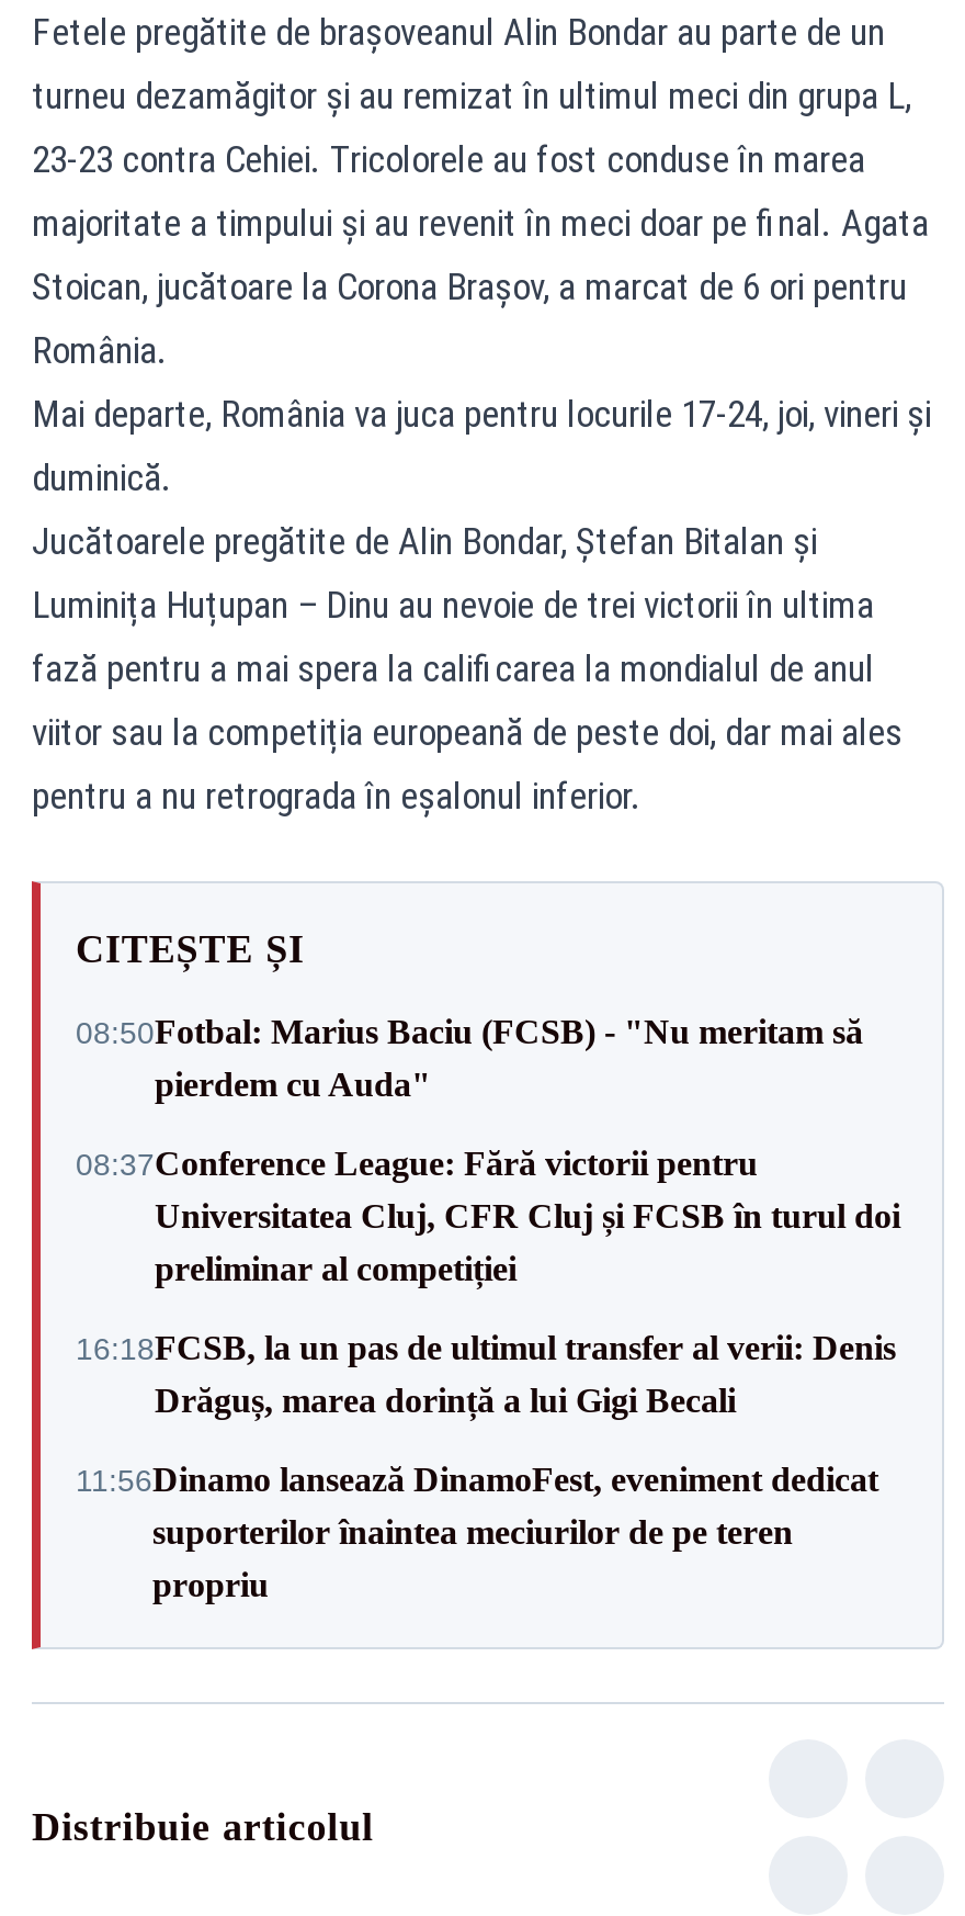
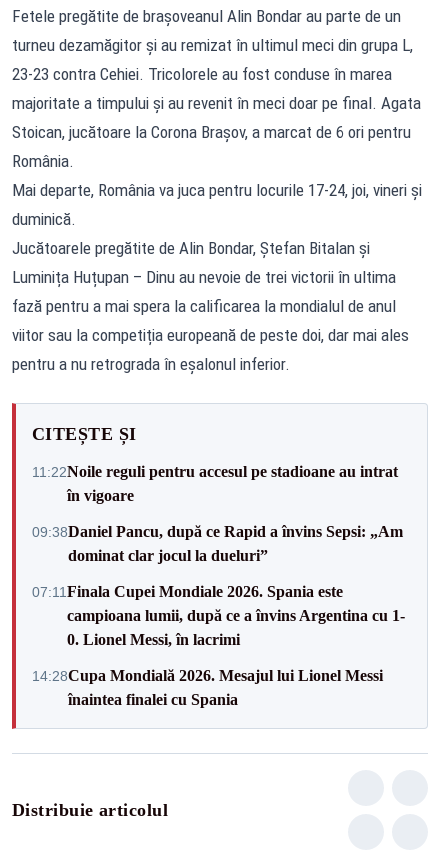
- 08:50Fotbal: Marius Baciu (FCSB) - "Nu meritam să
- pierdem cu Auda"
+ 11:22Noile reguli pentru accesul pe stadioane au intrat
+ în vigoare

- 08:37Conference League: Fără victorii pentru
- Universitatea Cluj, CFR Cluj și FCSB în turul doi
- preliminar al competiției
+ 09:38Daniel Pancu, după ce Rapid a învins Sepsi: „Am
+ dominat clar jocul la dueluri”

- 16:18FCSB, la un pas de ultimul transfer al verii: Denis
- Drăguș, marea dorință a lui Gigi Becali
+ 07:11 Finala Cupei Mondiale 2026. Spania este
+ campioana lumii, după ce a învins Argentina cu 1-
+ 0. Lionel Messi, în lacrimi

- 11:56Dinamo lansează DinamoFest, eveniment dedicat
- suporterilor înaintea meciurilor de pe teren
- propriu
+ 14:28Cupa Mondială 2026. Mesajul lui Lionel Messi
+ înaintea finalei cu Spania
